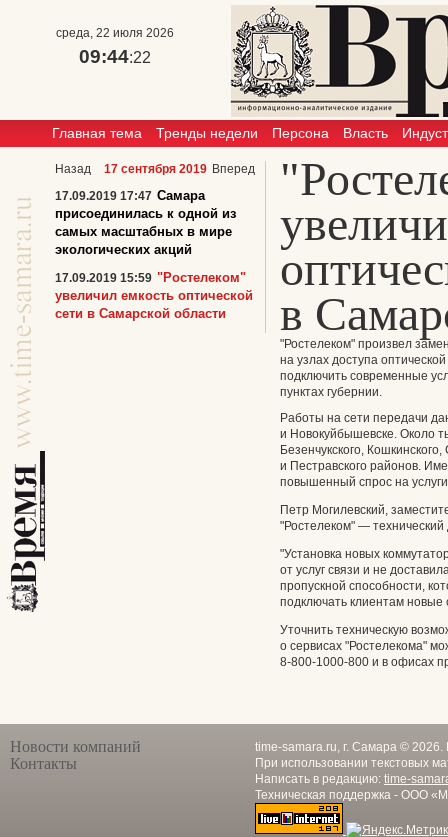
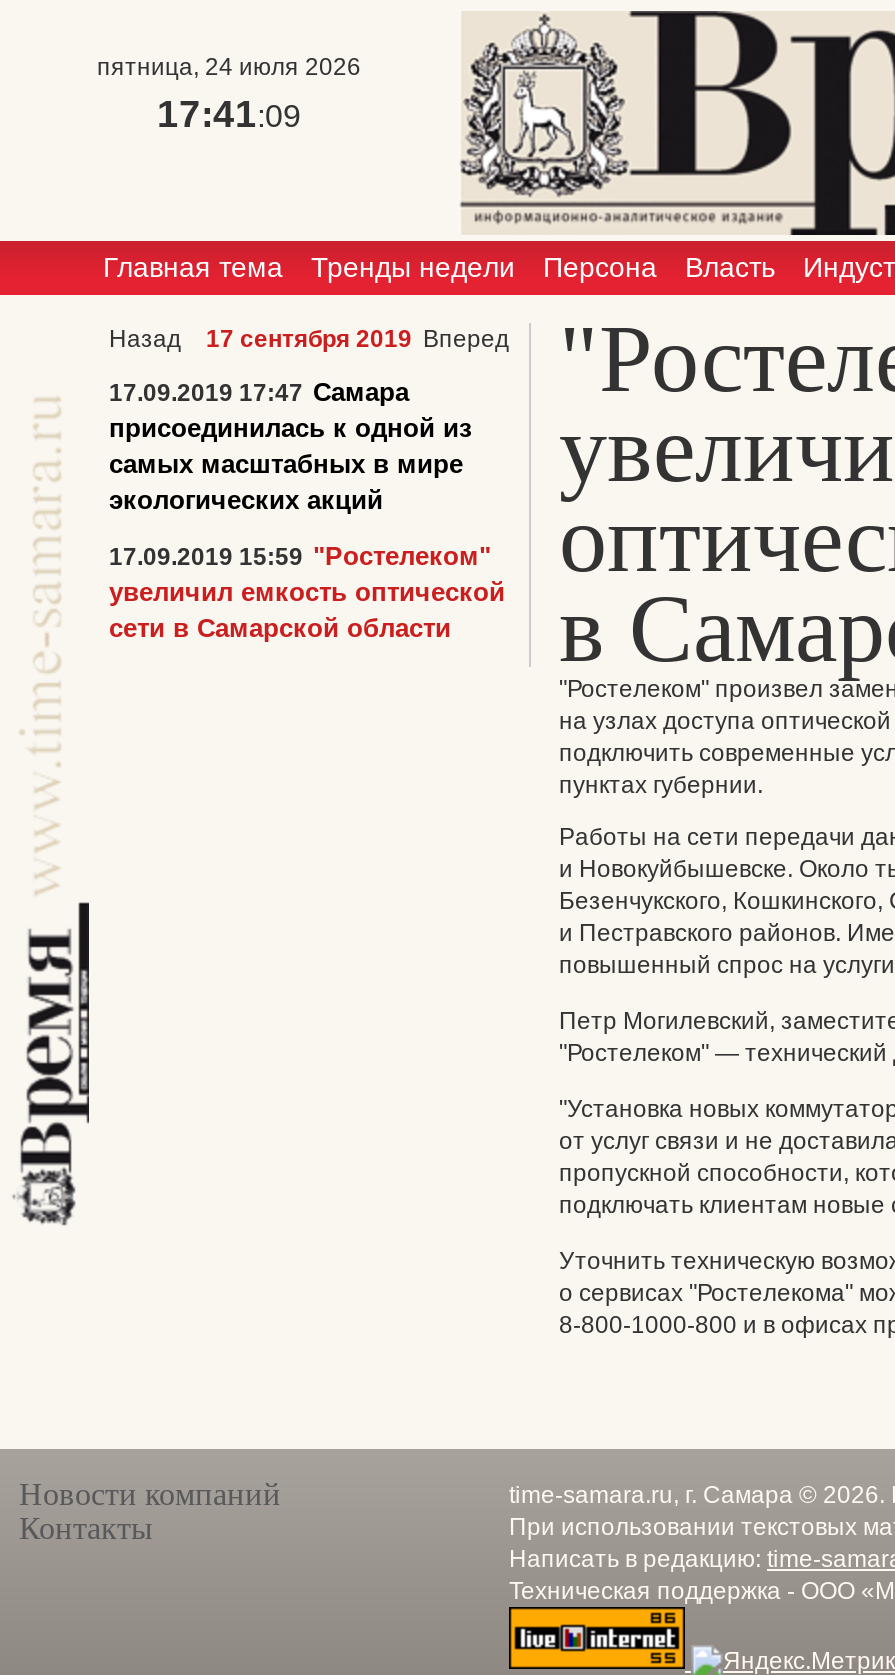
- среда, 22 июля 2026
+ пятница, 24 июля 2026

- 09:44:22
+ 17:41:09
